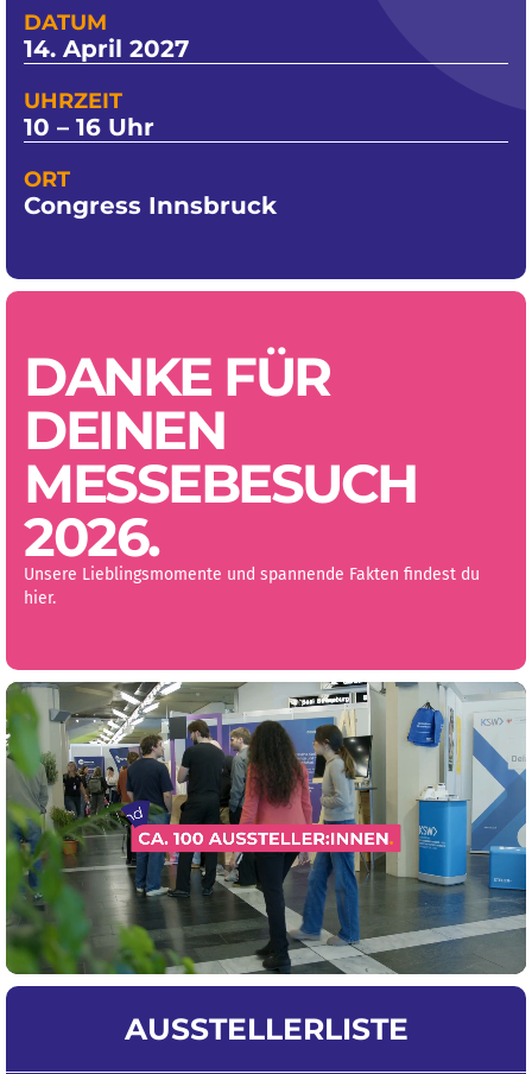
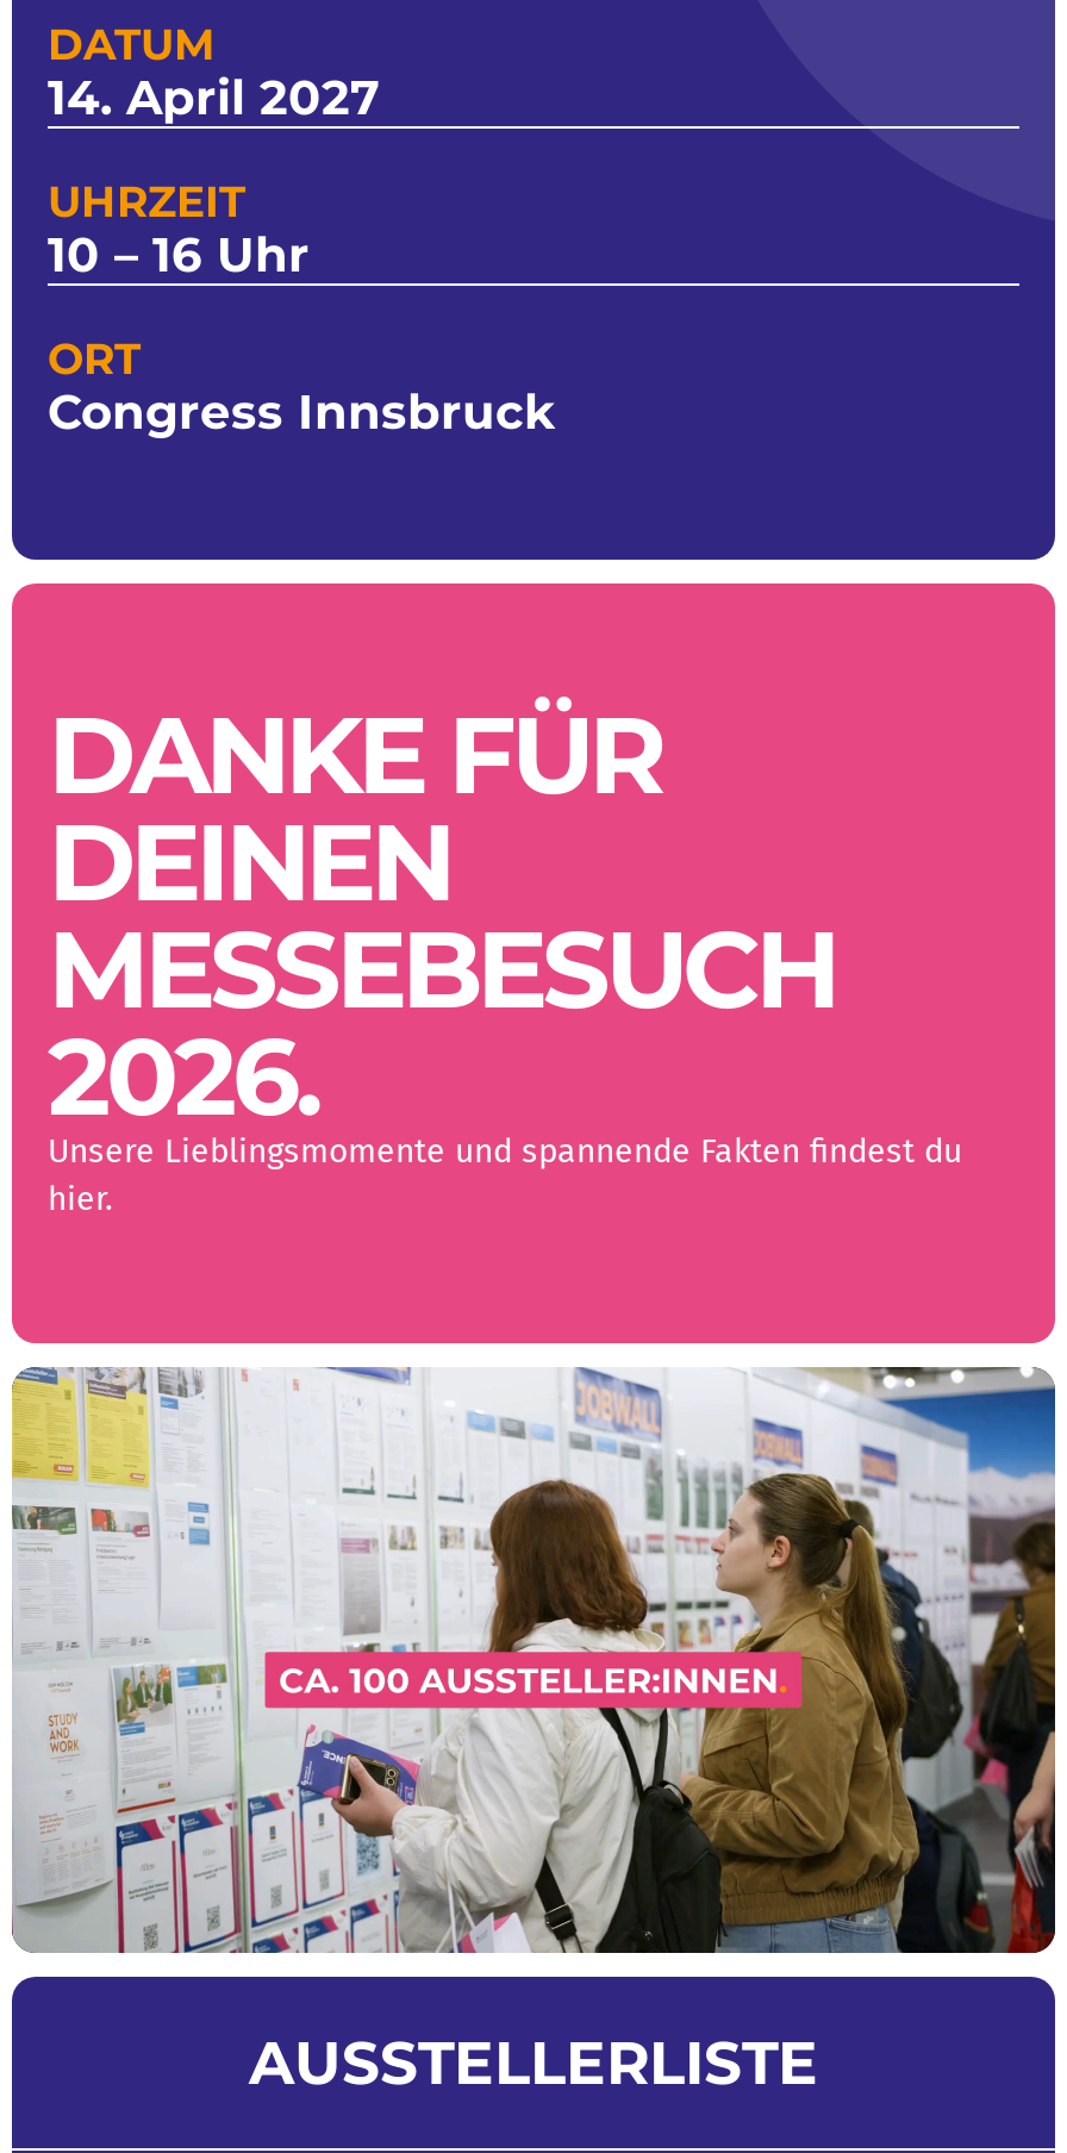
- [image]
+ [image]
